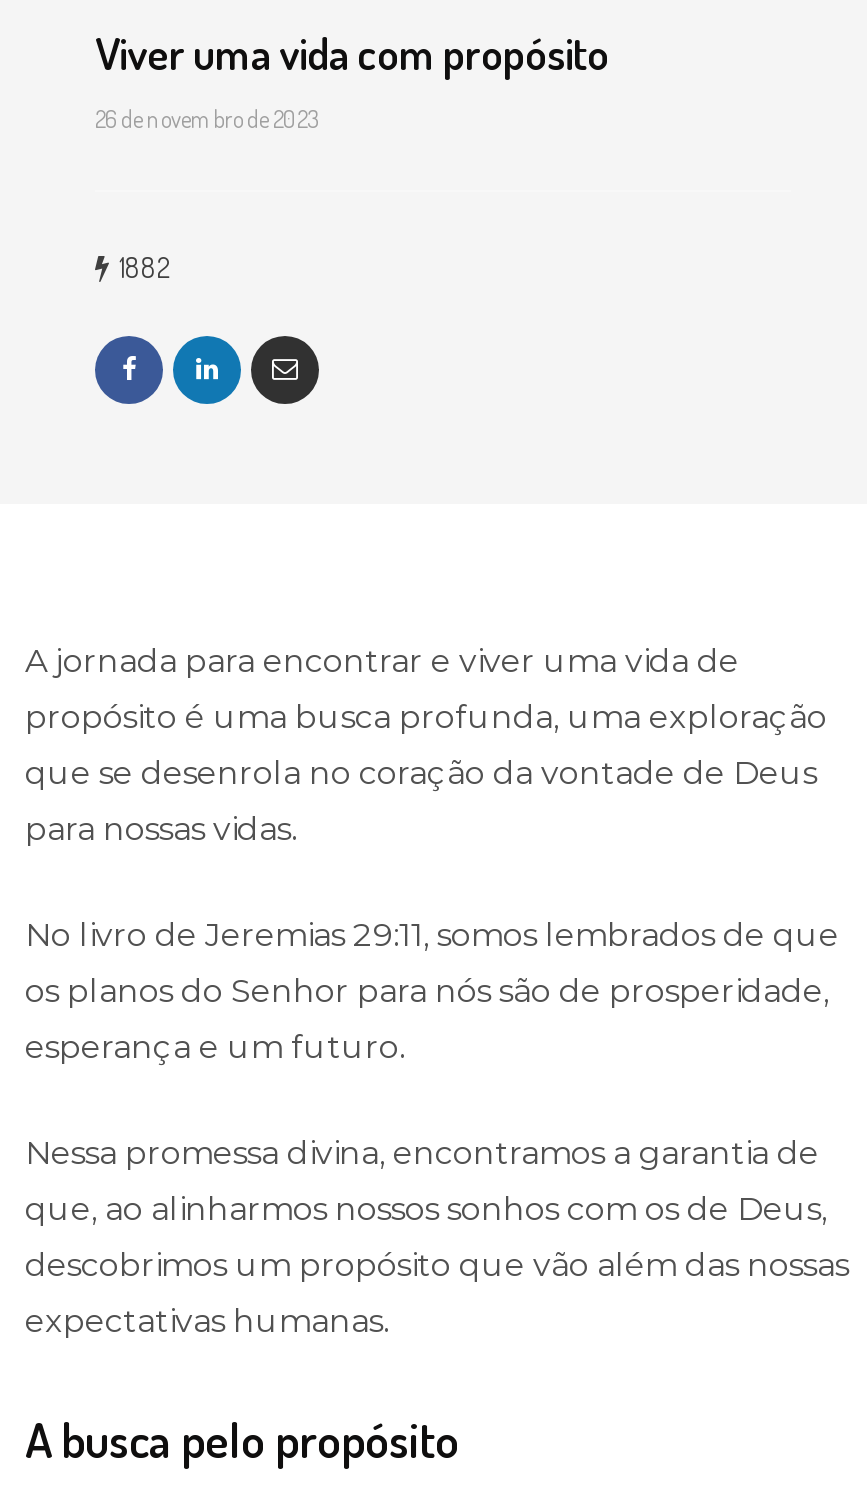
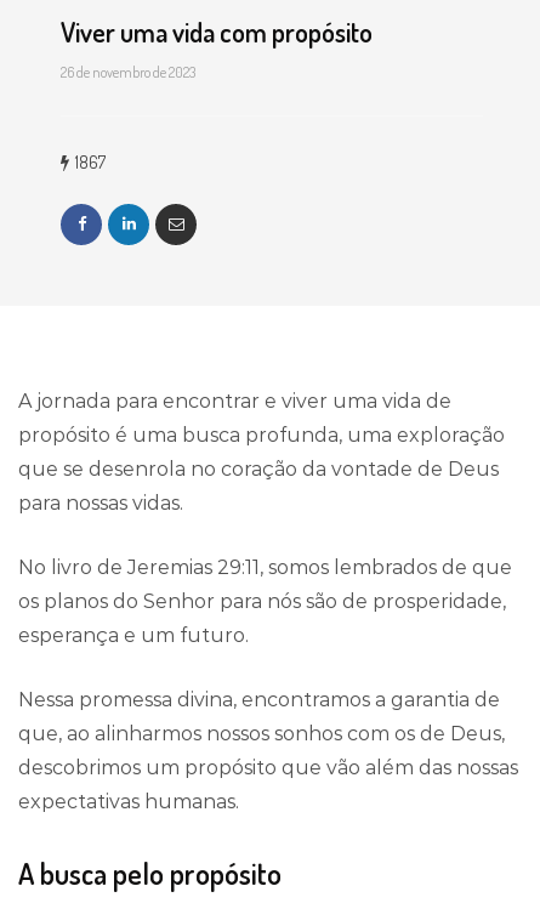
- 1882
+ 1867
